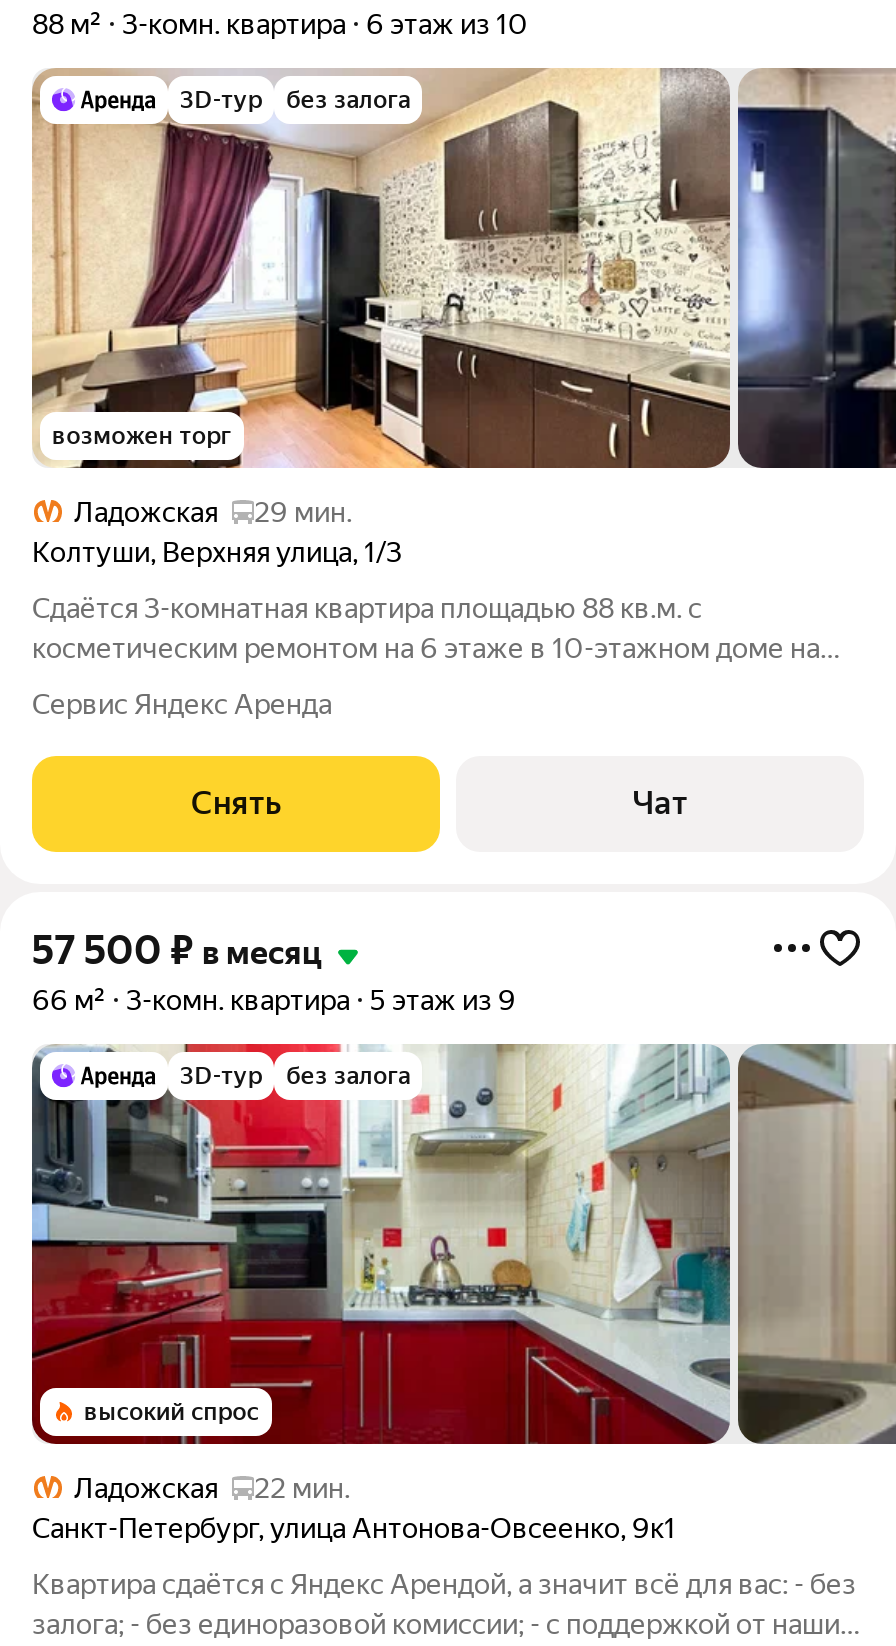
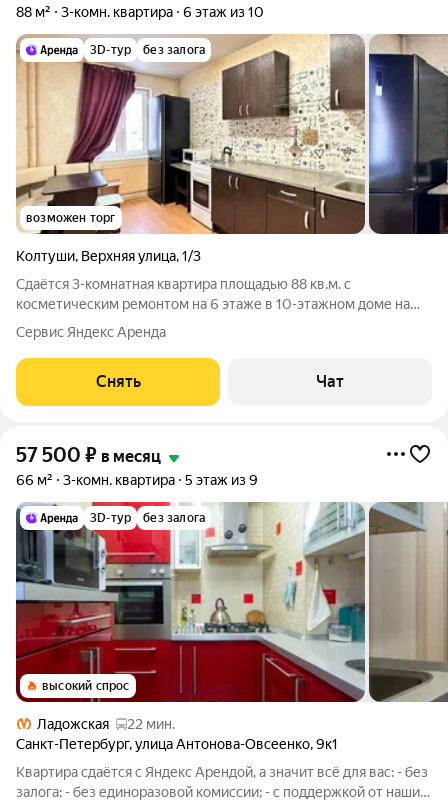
- Ладожская
- 29 мин.
